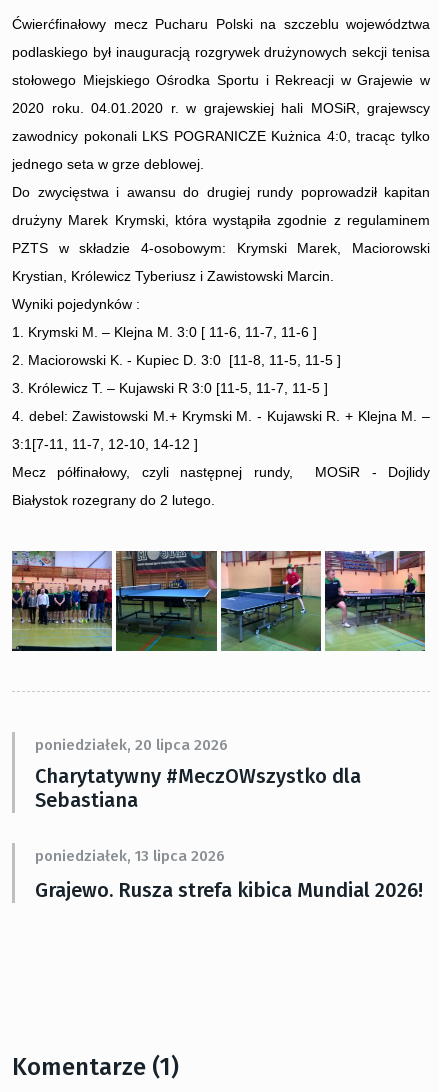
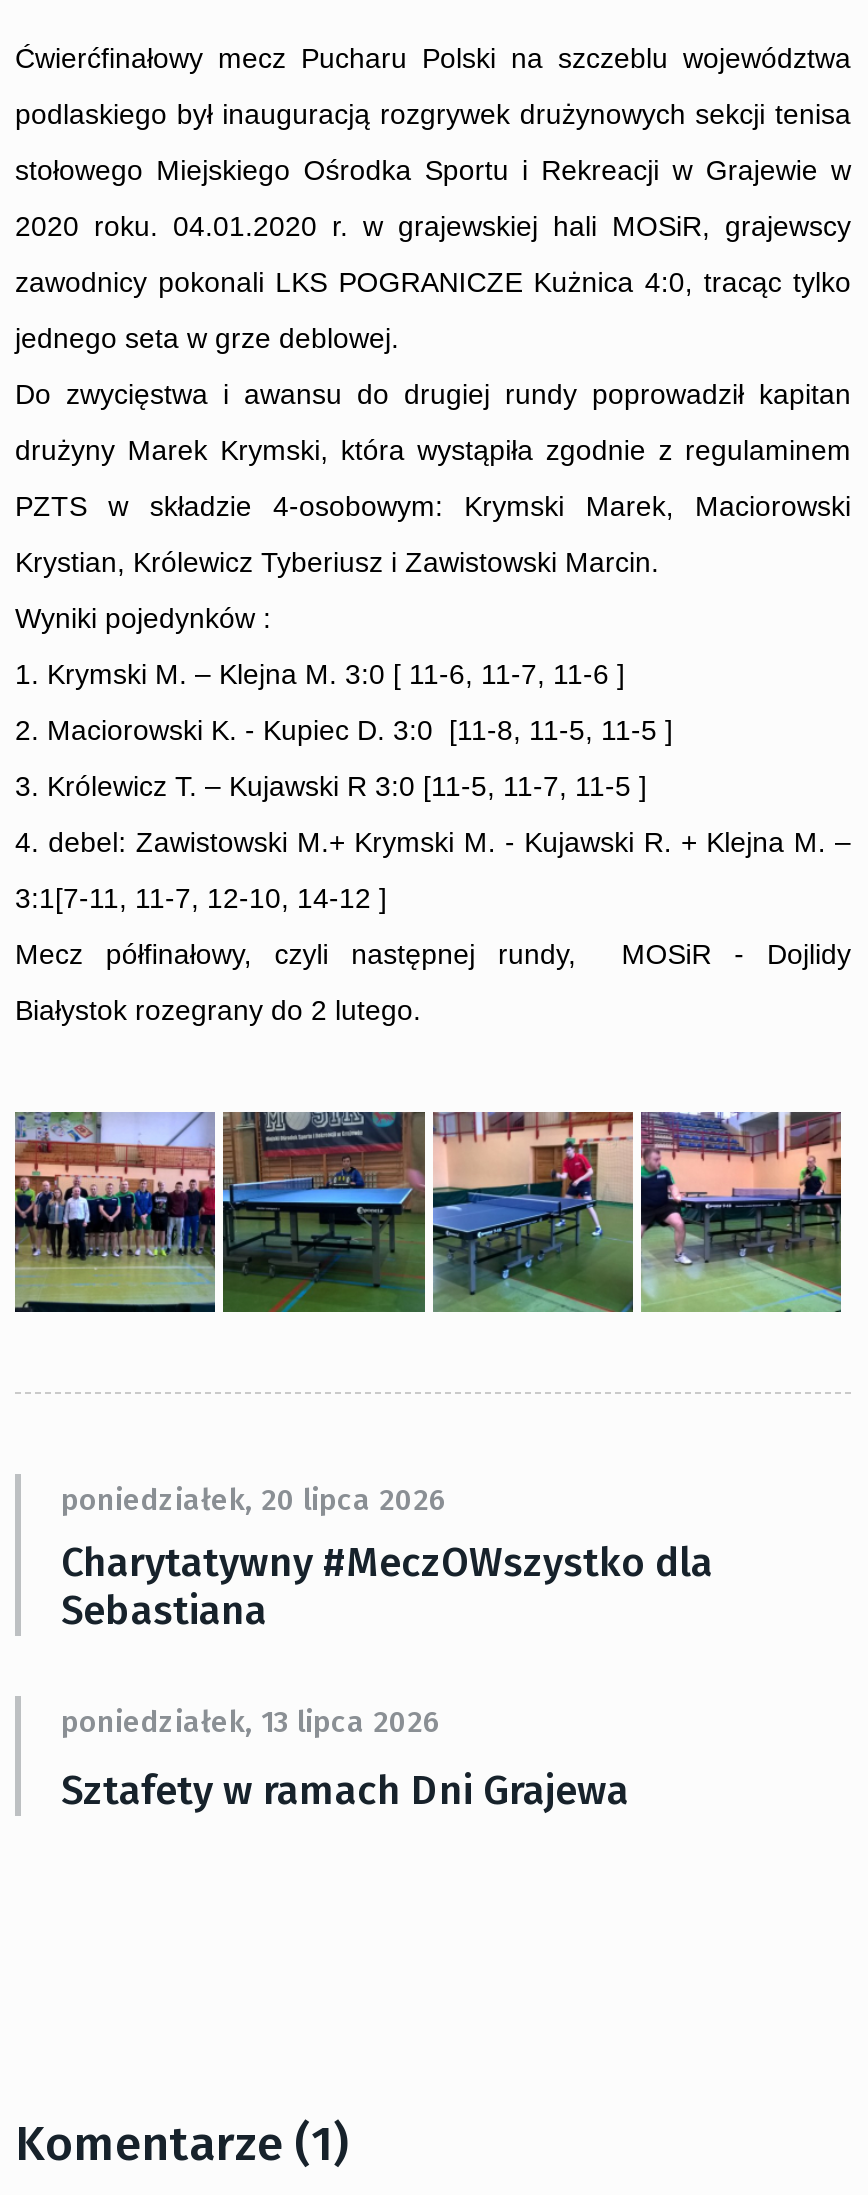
- Grajewo. Rusza strefa kibica Mundial 2026!
+ Sztafety w ramach Dni Grajewa
